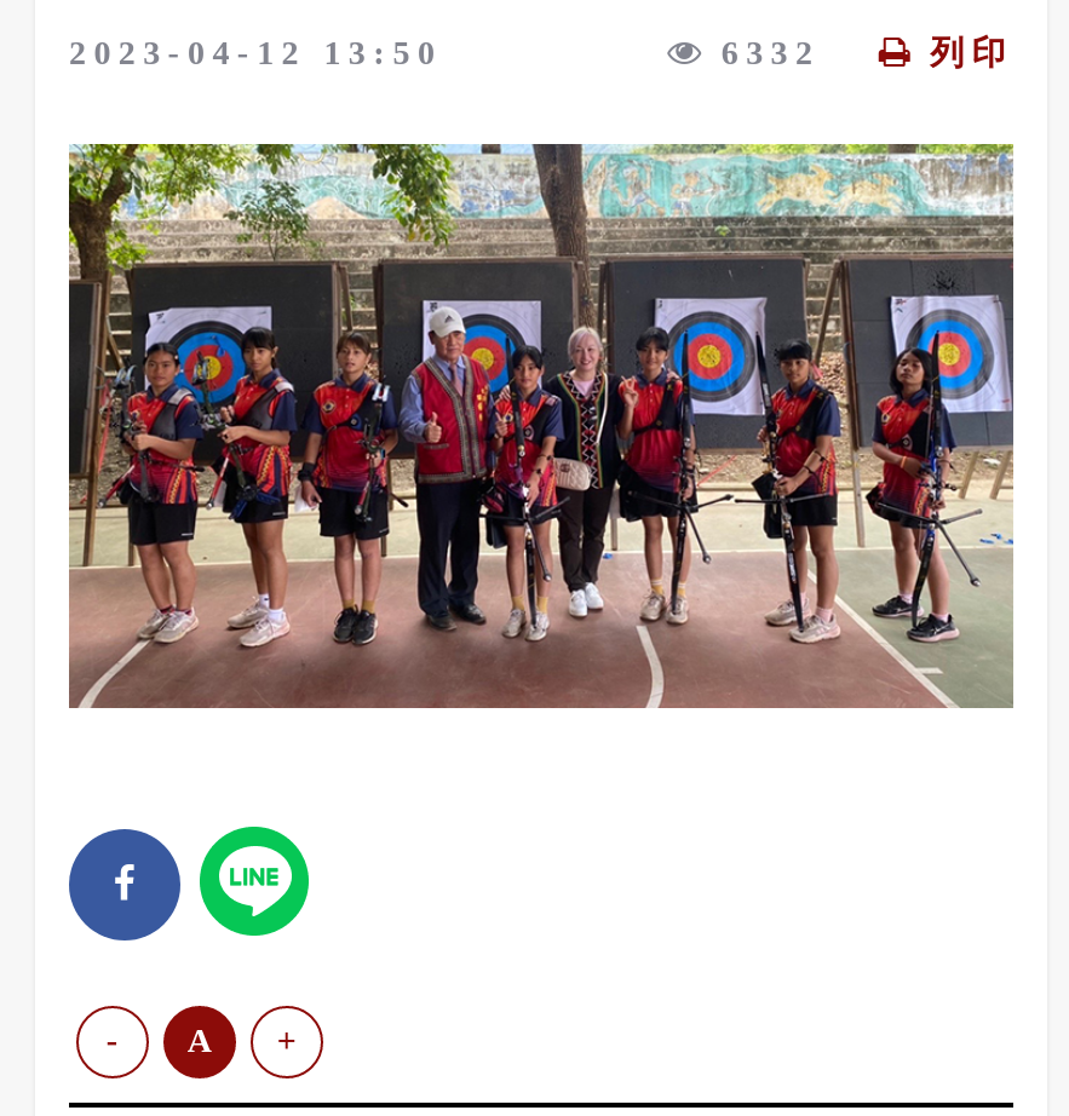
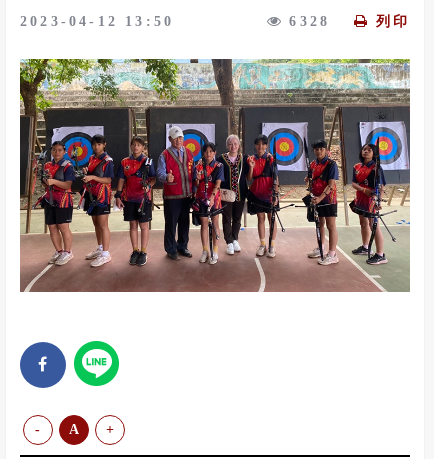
- 6332
+ 6328
